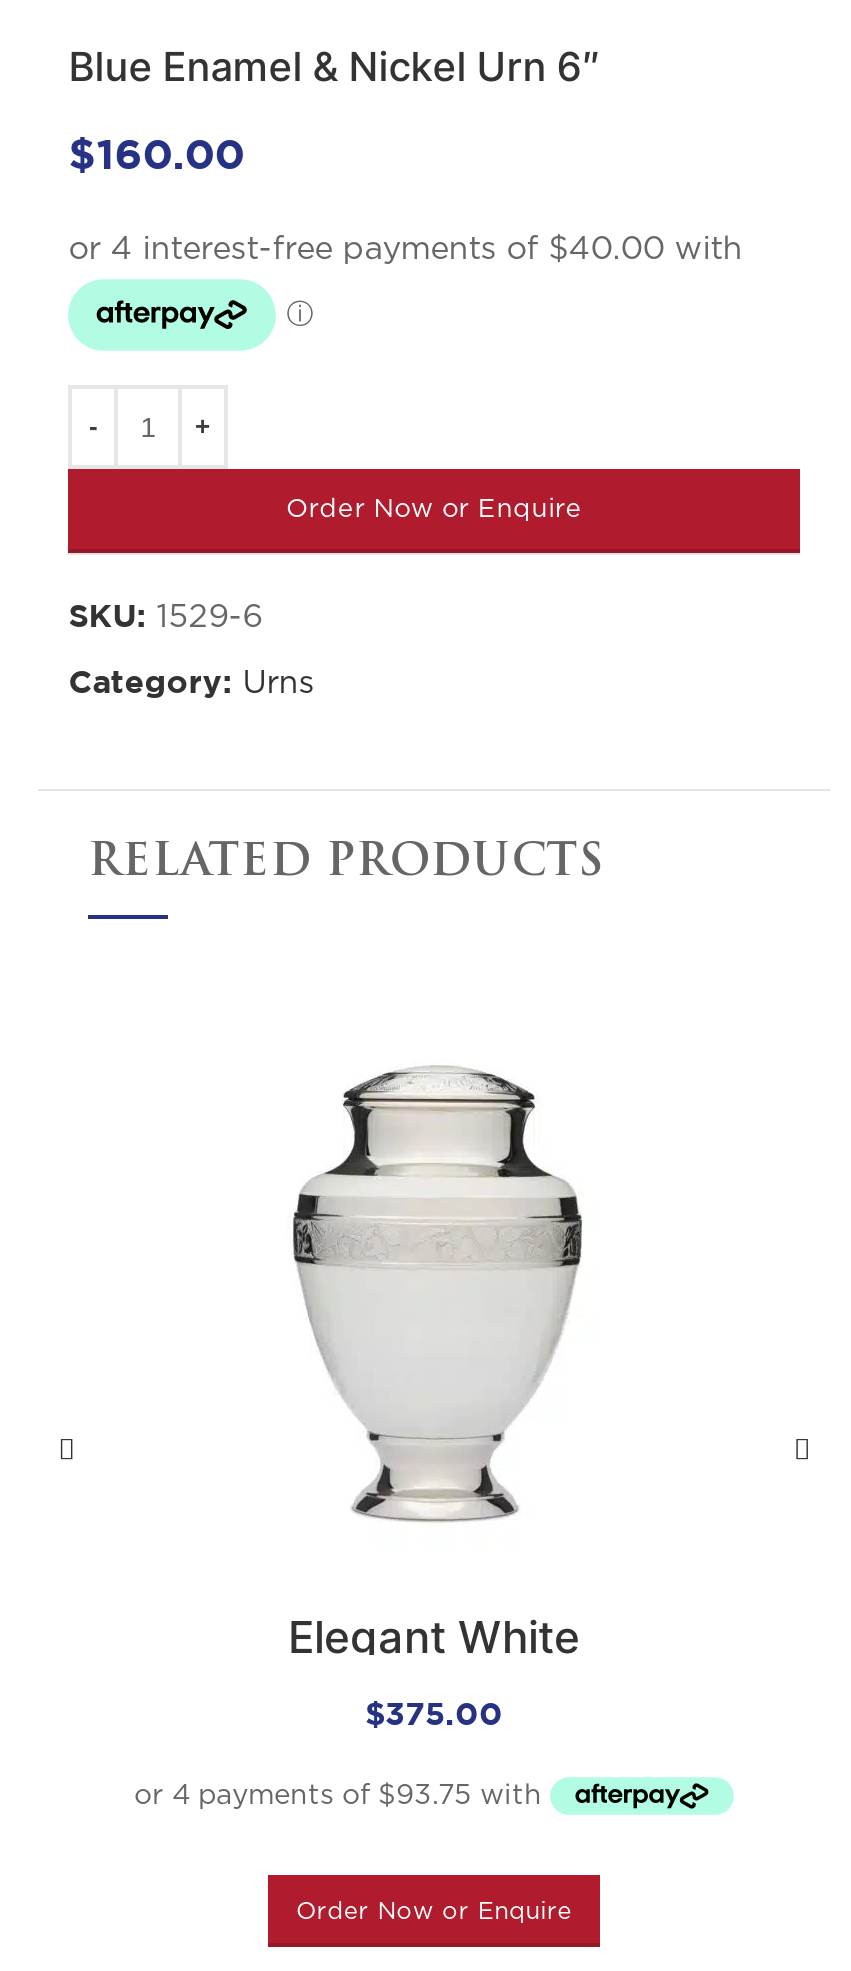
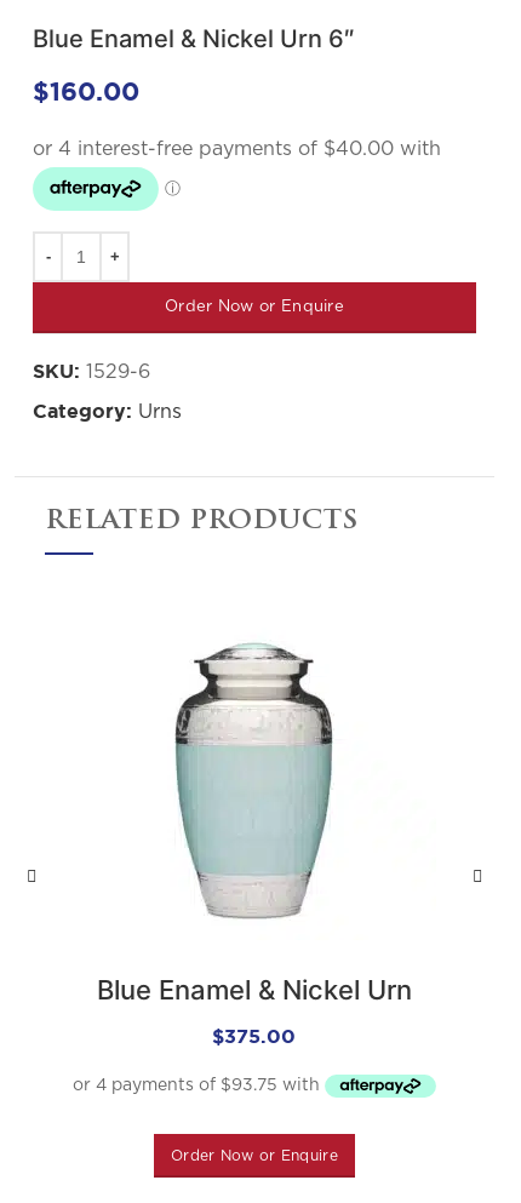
- [image]
+ [image]

- Elegant White
+ Blue Enamel & Nickel Urn
